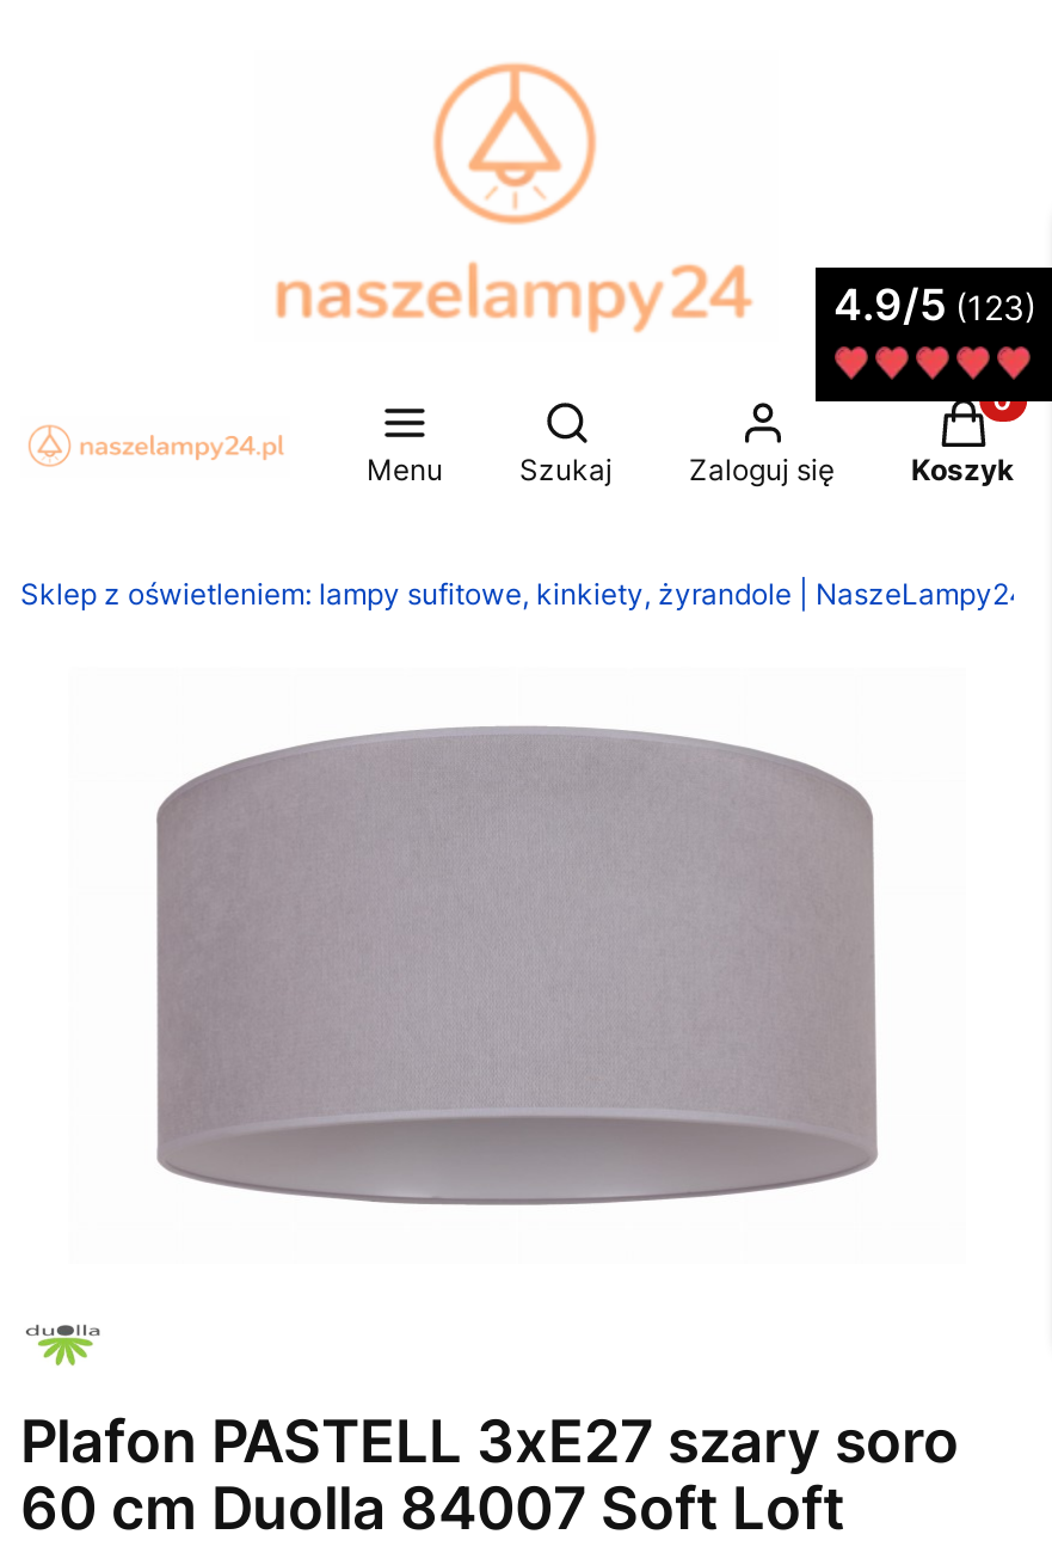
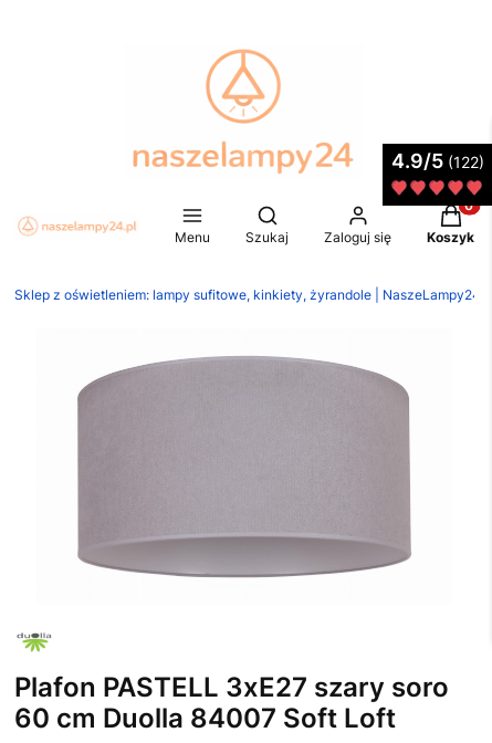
- 4.9/5 (123)
+ 4.9/5 (122)
